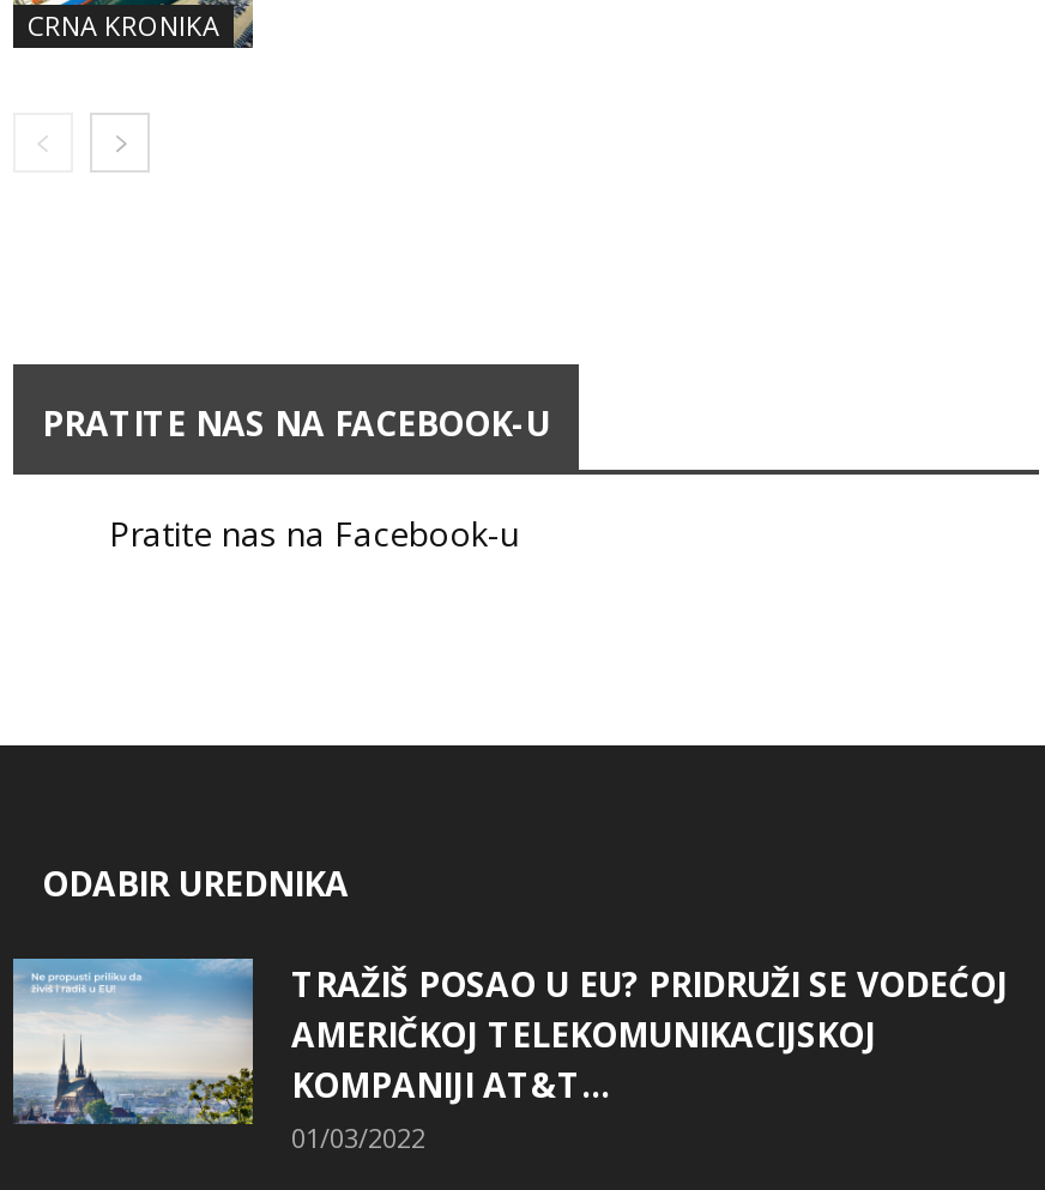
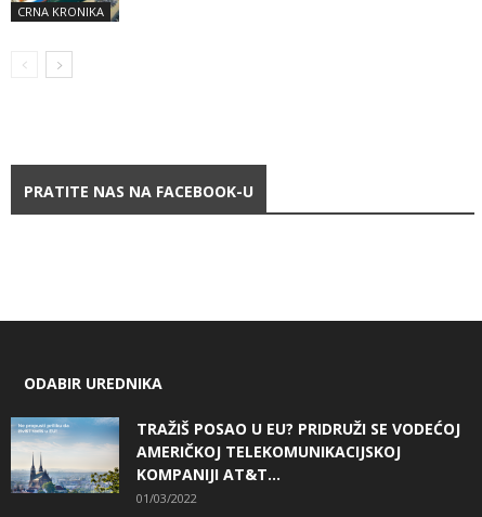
- Pratite nas na Facebook-u
